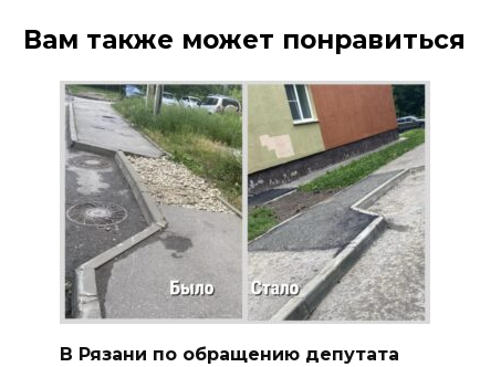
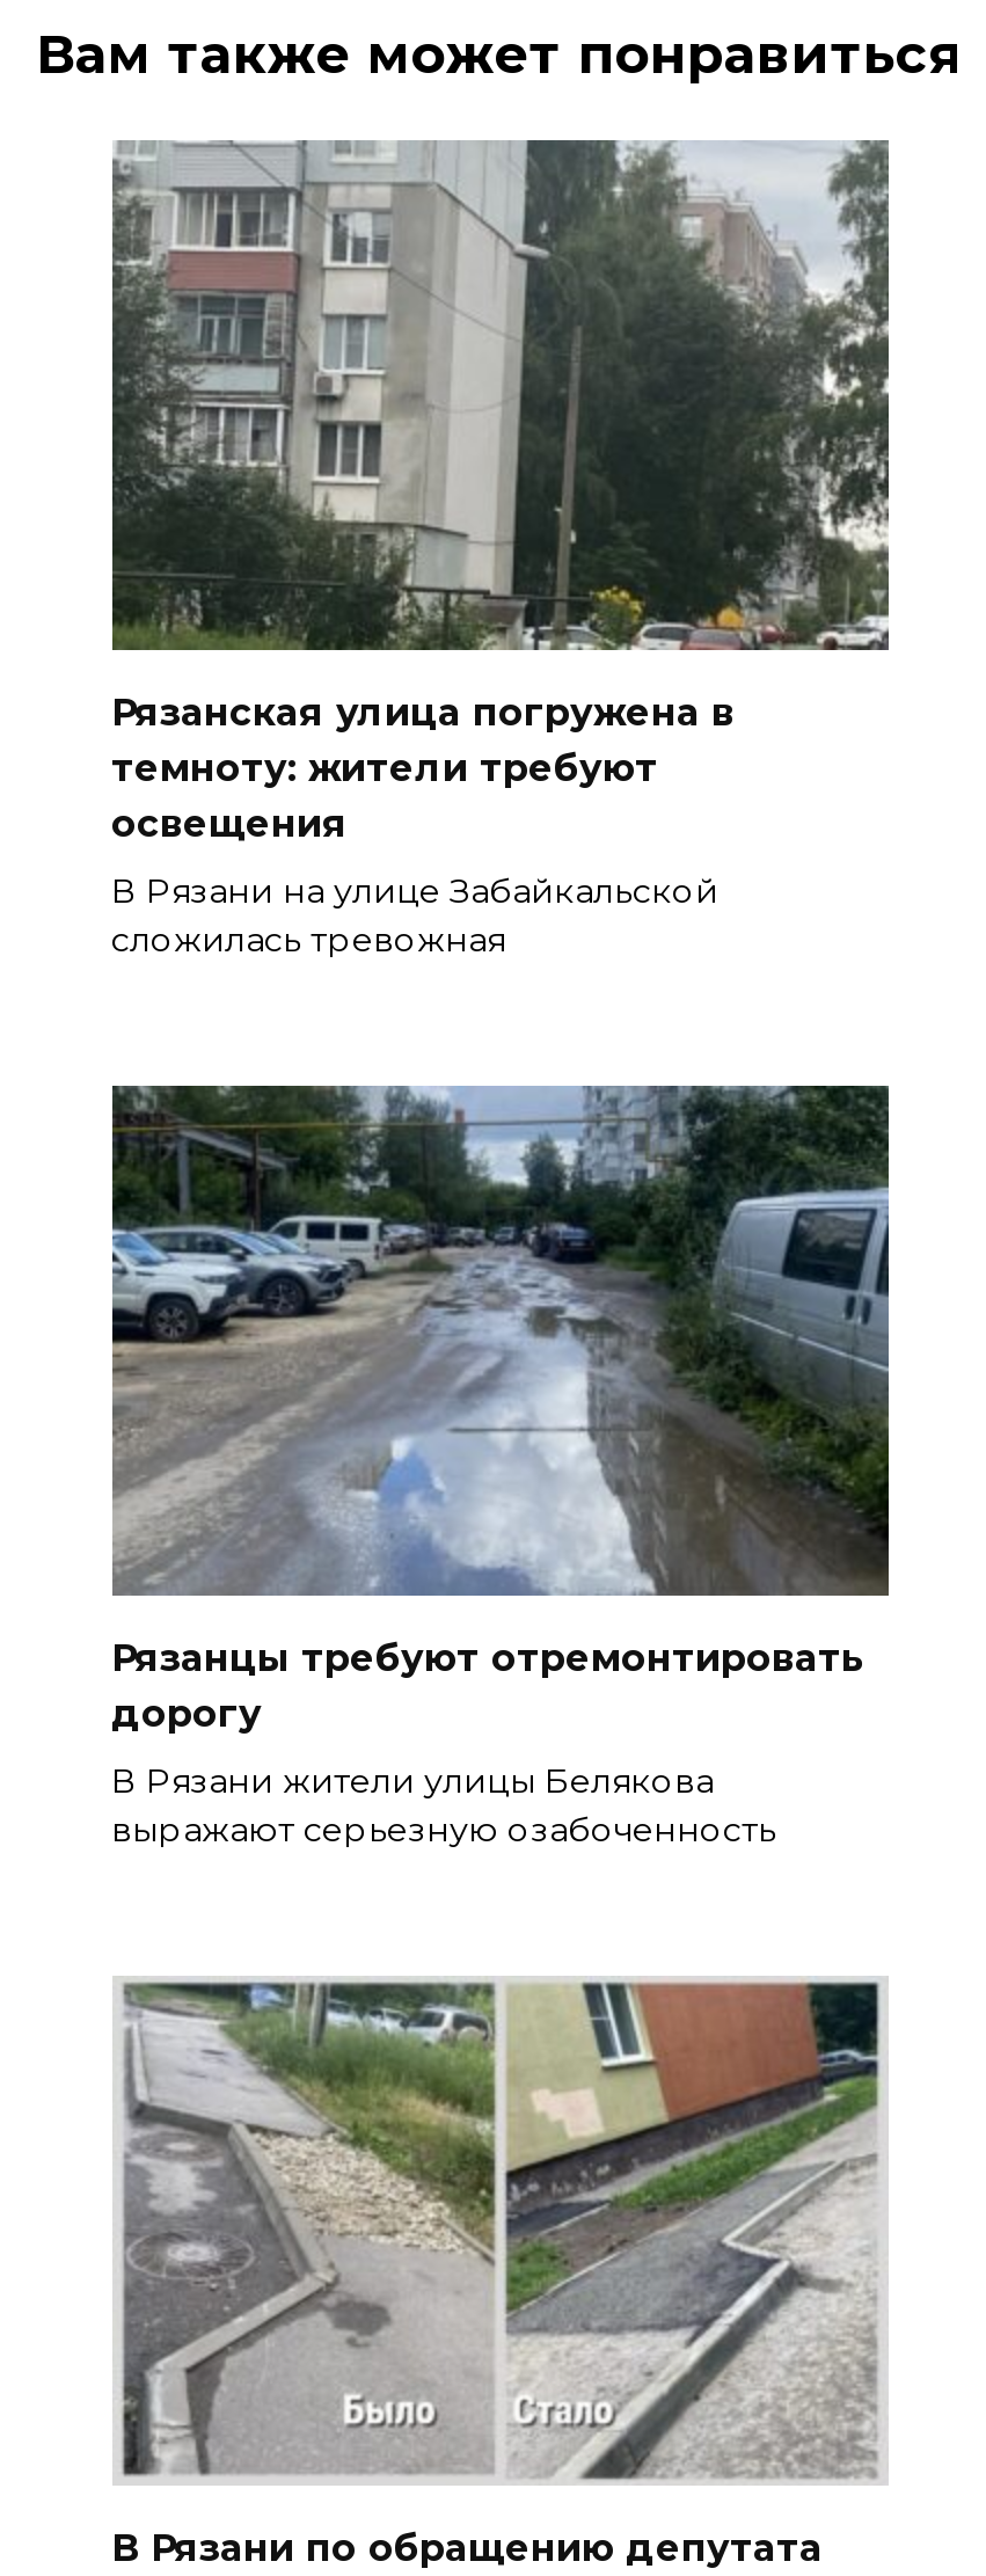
+ [image]
+ Рязанская улица погружена в
+ темноту: жители требуют
+ освещения
+ В Рязани на улице Забайкальской
+ сложилась тревожная

+ [image]
+ Рязанцы требуют отремонтировать
+ дорогу
+ В Рязани жители улицы Белякова
+ выражают серьезную озабоченность
